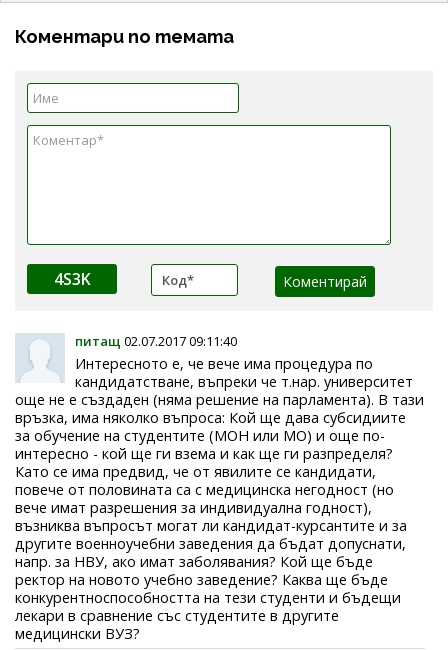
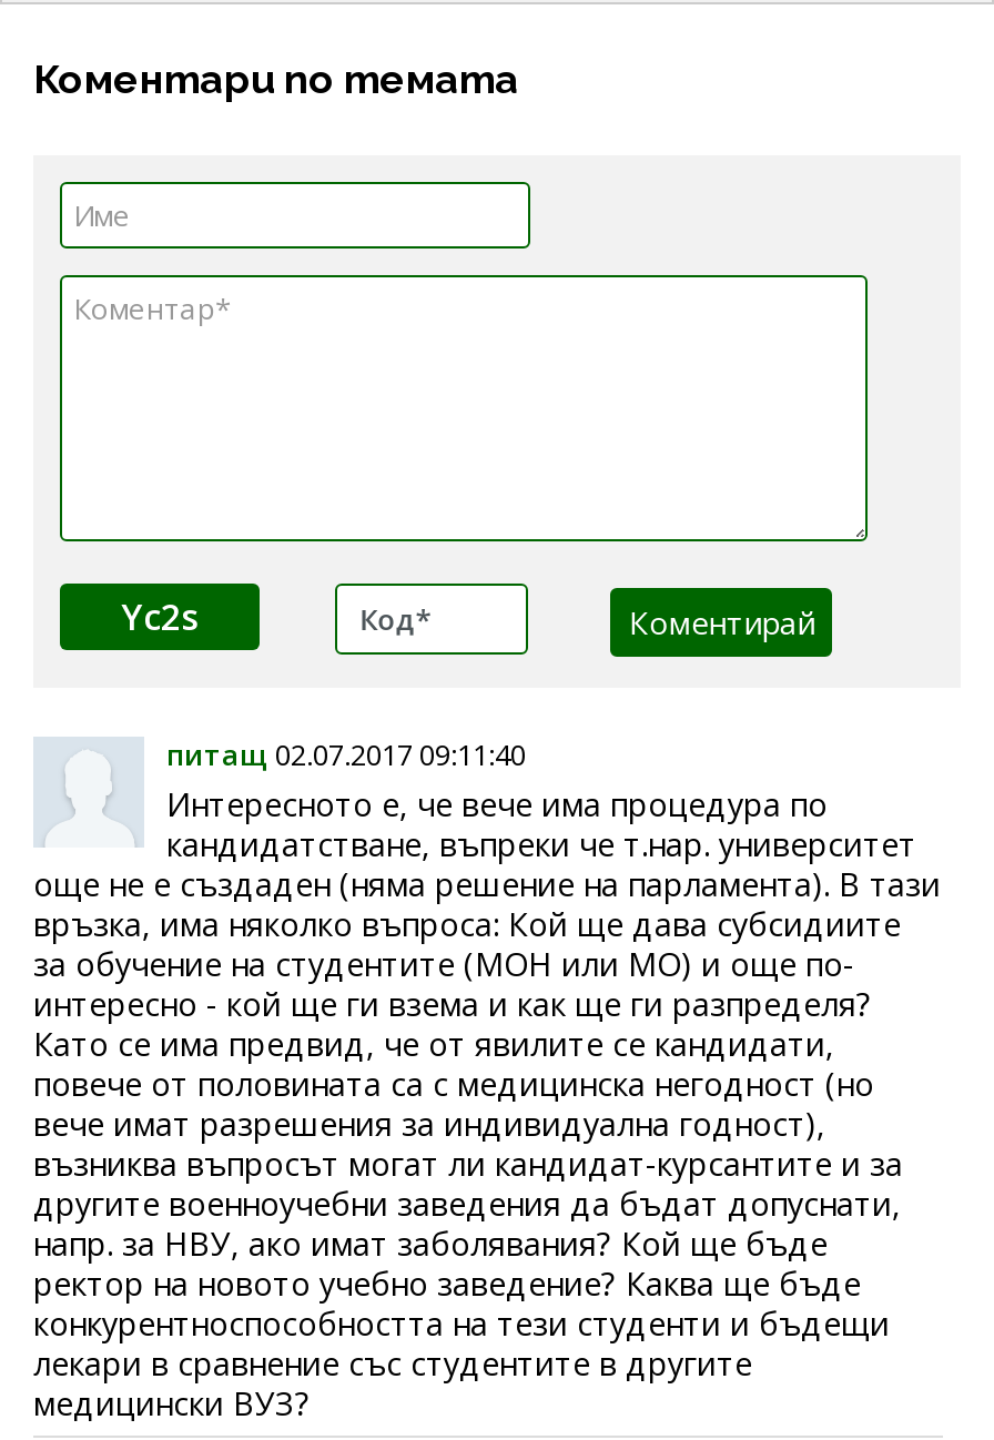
- 4S3K
+ Yc2s
